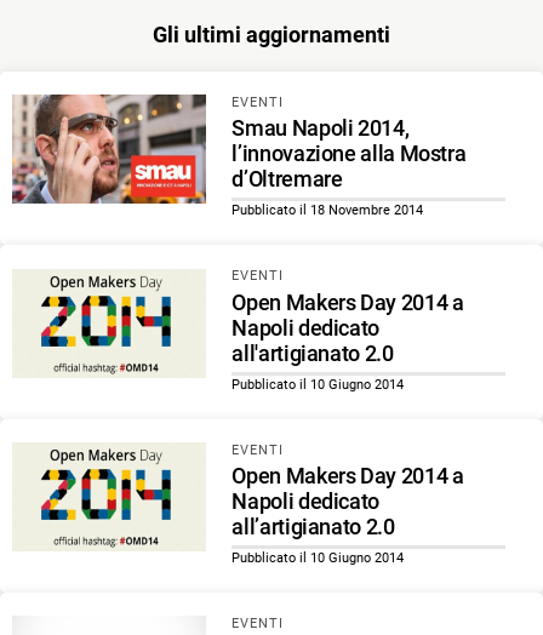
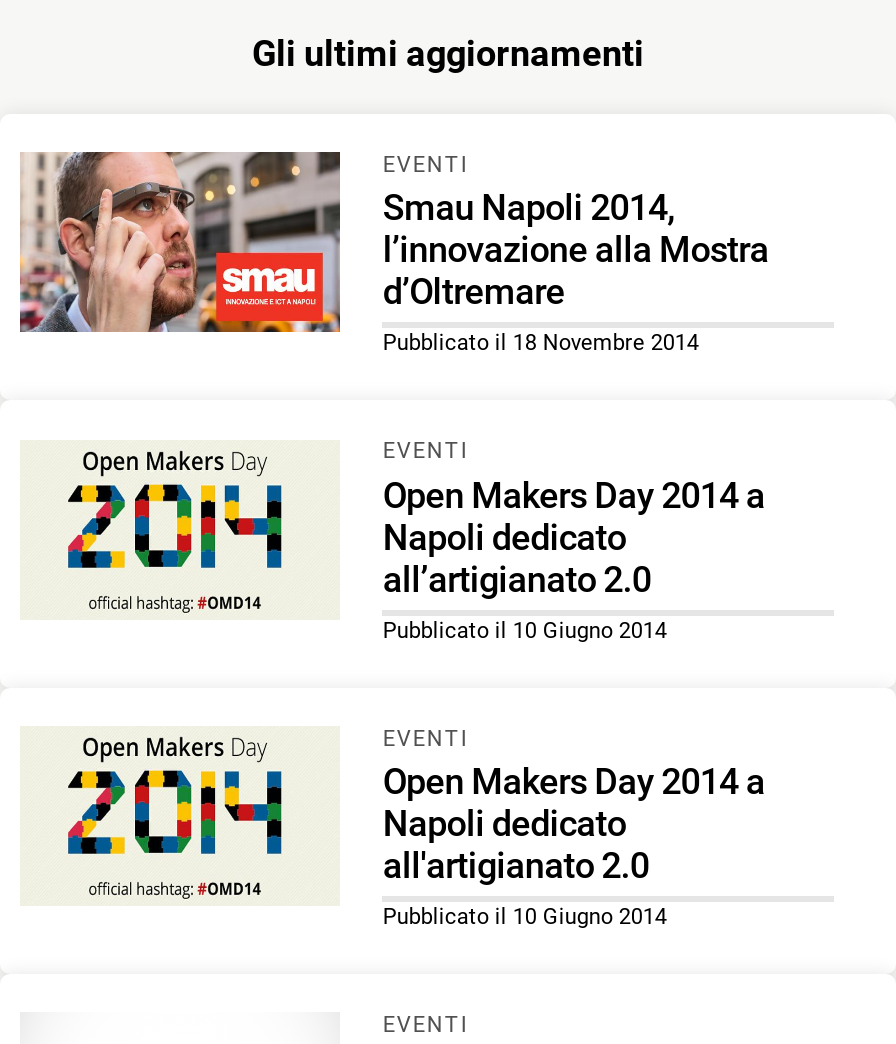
moved down: all'artigianato 2.0

moved up: all’artigianato 2.0
